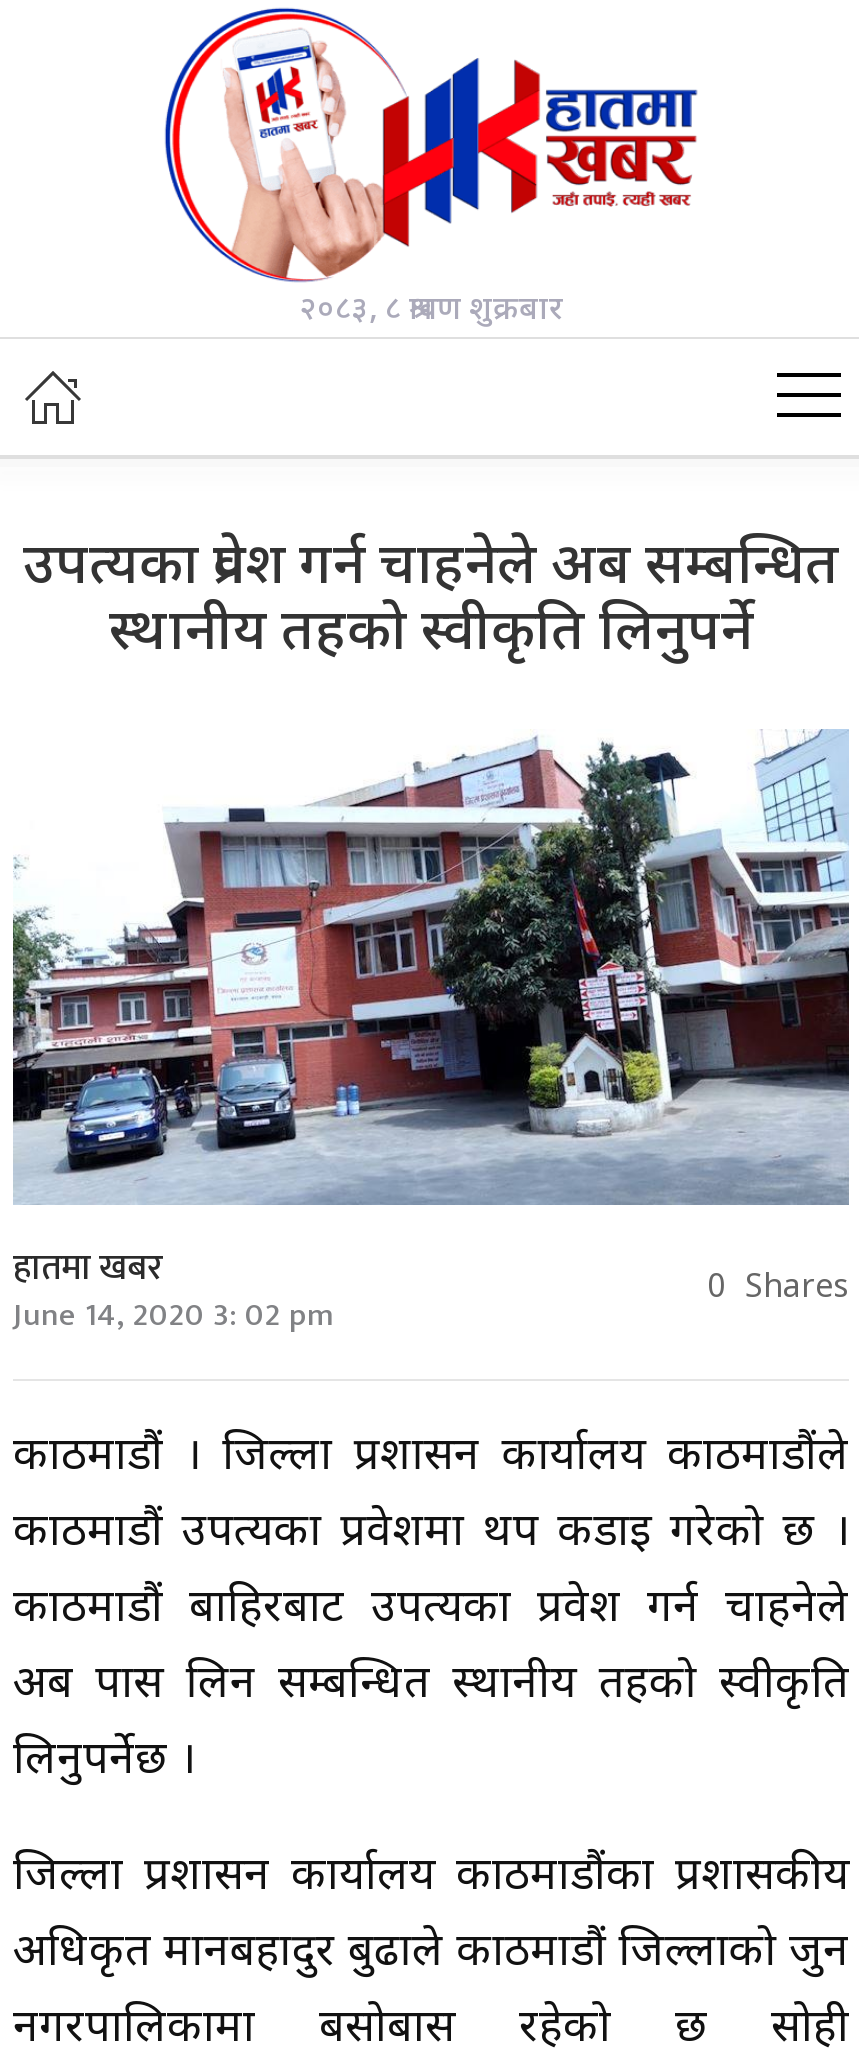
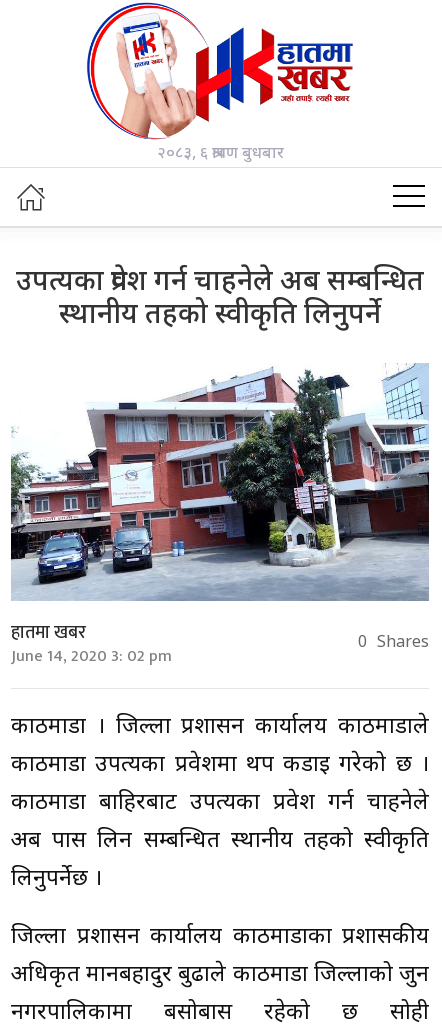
- २०८३, ८ श्रावण शुक्रबार
+ २०८३, ६ श्रावण बुधबार
